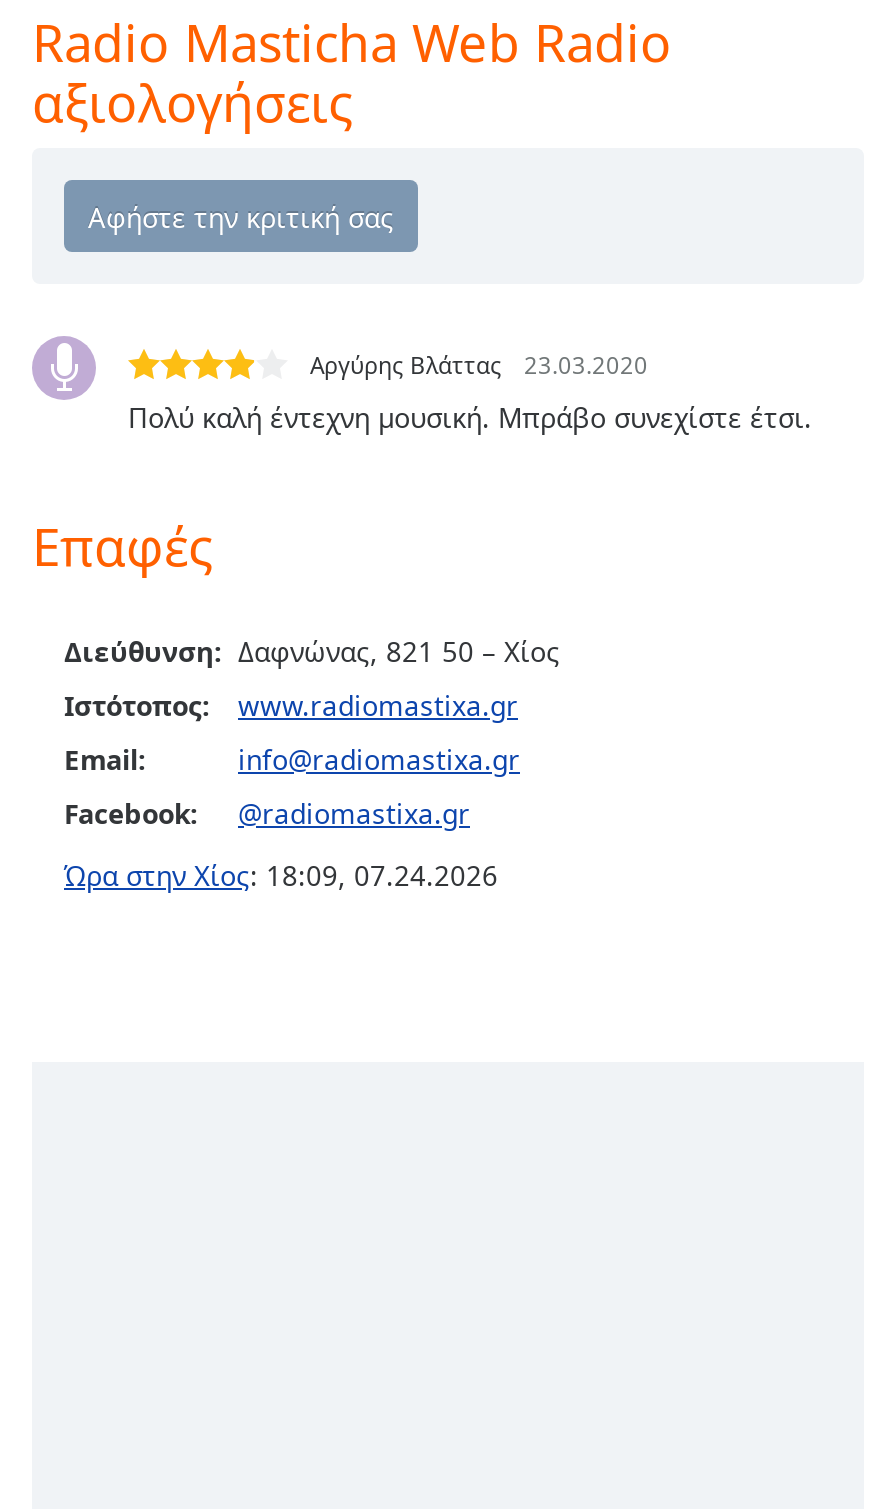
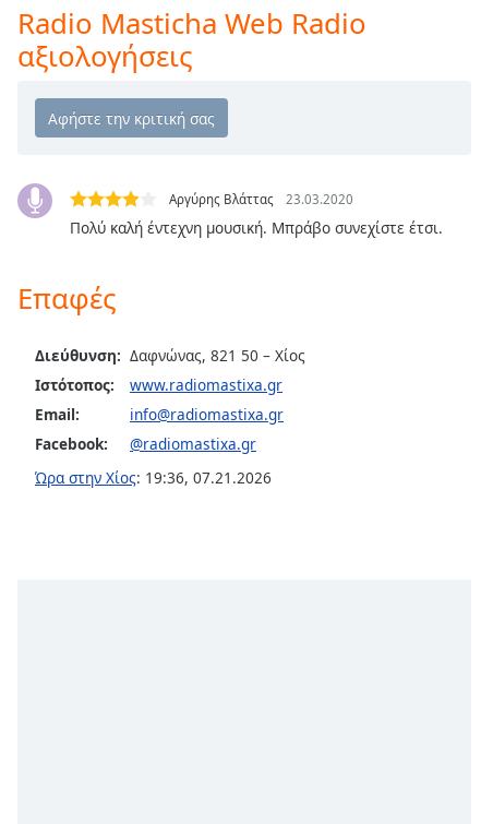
- Ώρα στην Χίος: 18:09, 07.24.2026
+ Ώρα στην Χίος: 19:36, 07.21.2026
